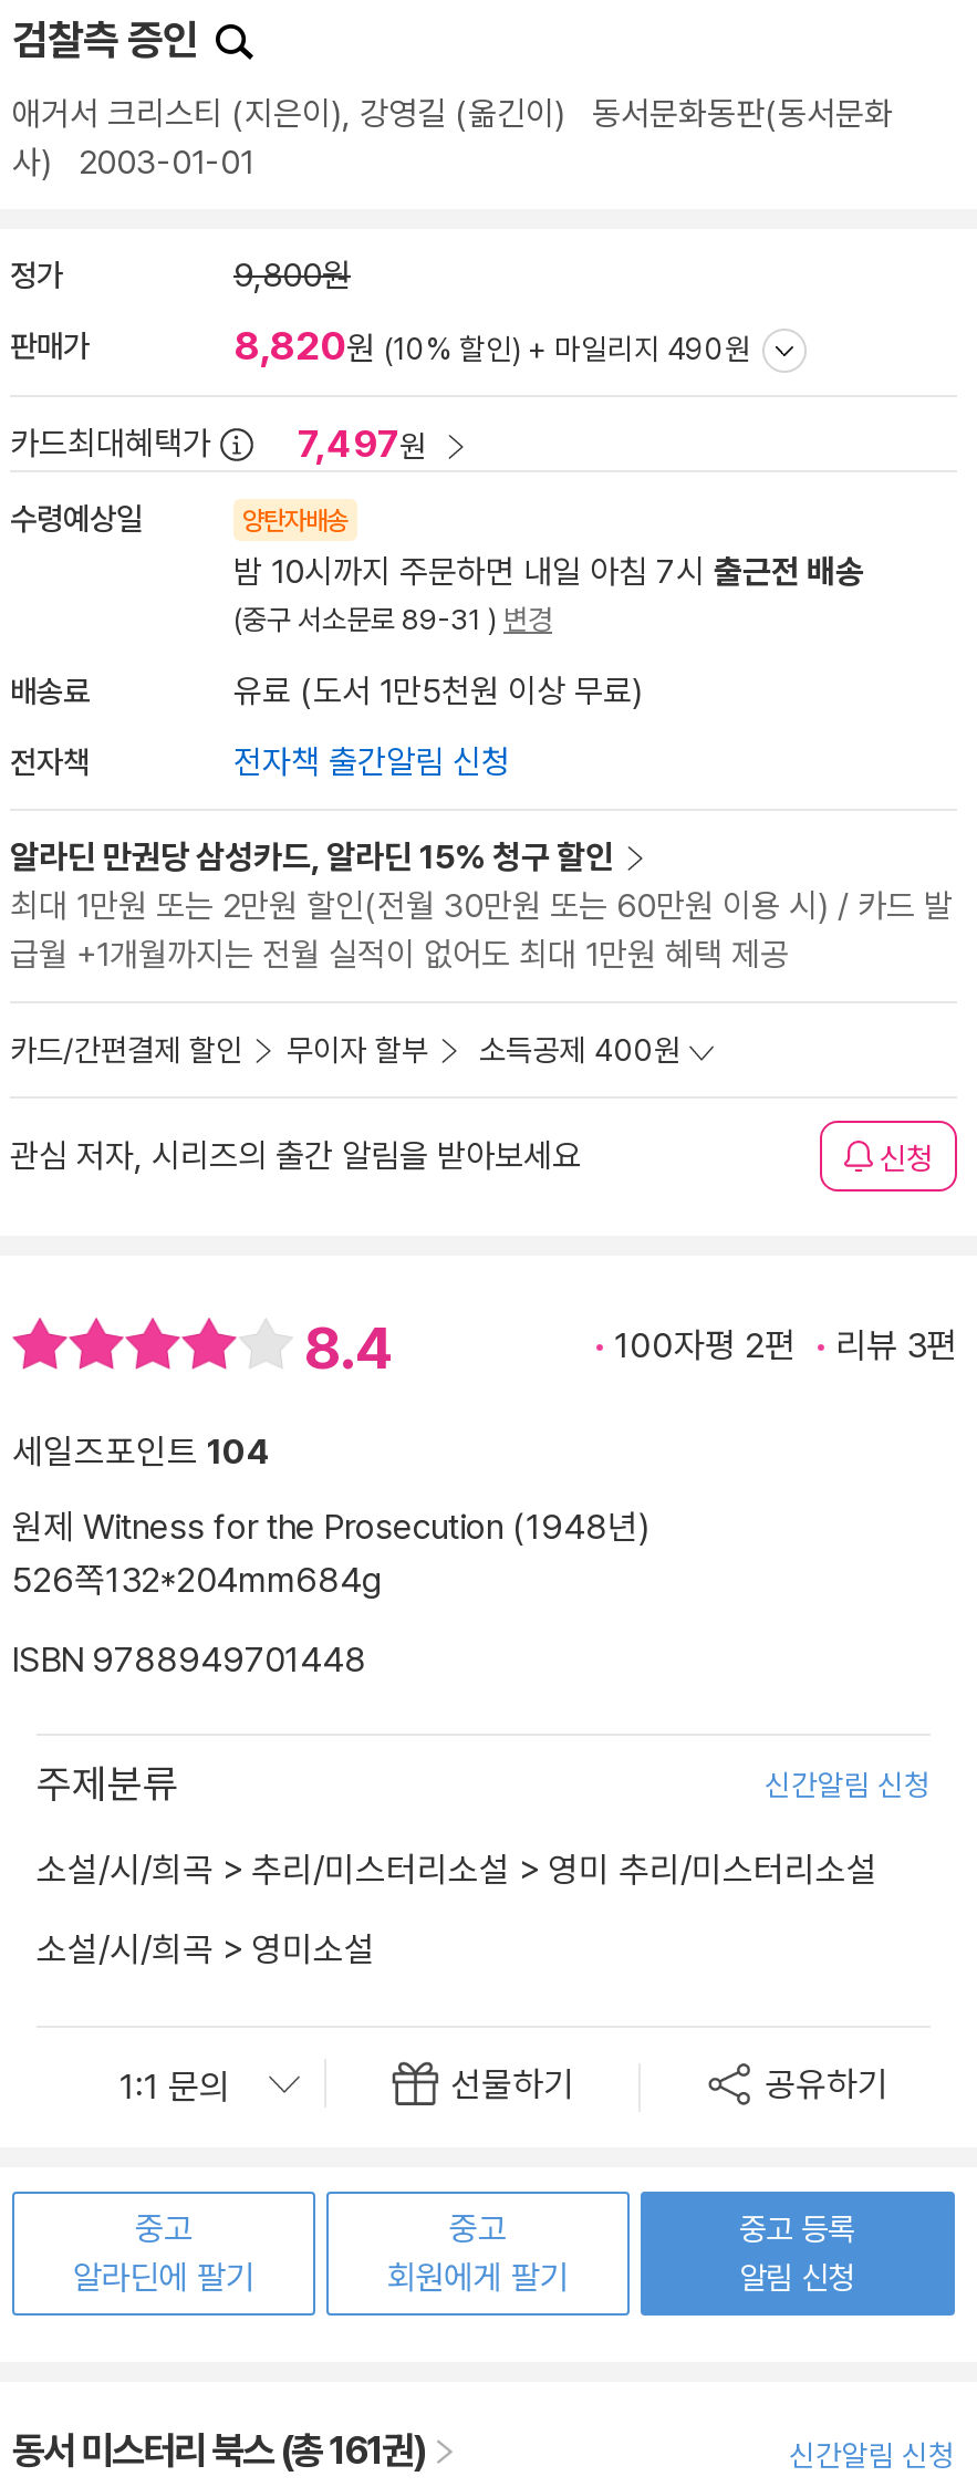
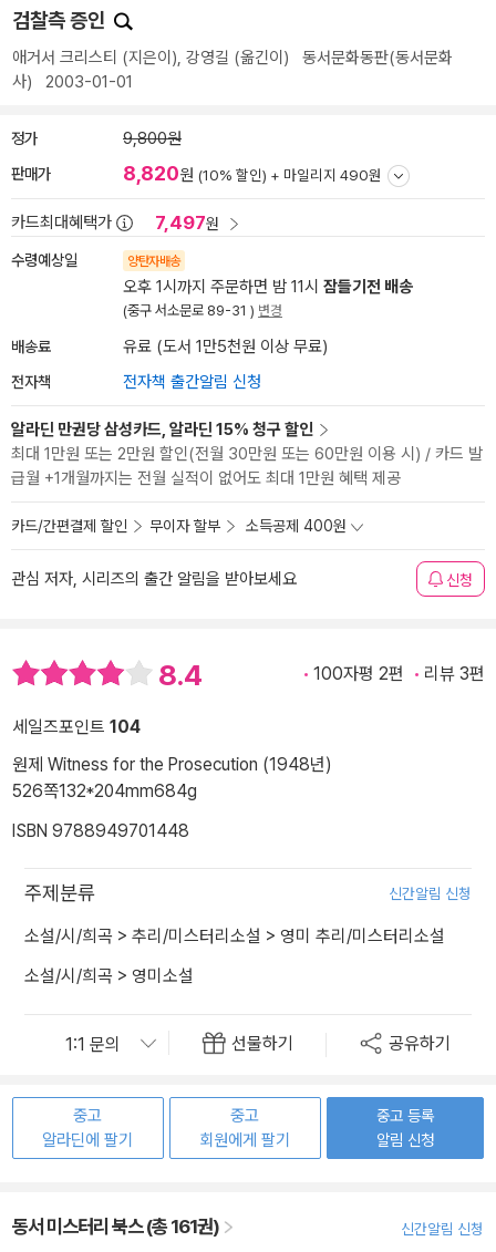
- 밤 10시까지 주문하면 내일 아침 7시 출근전 배송
+ 오후 1시까지 주문하면 밤 11시 잠들기전 배송
